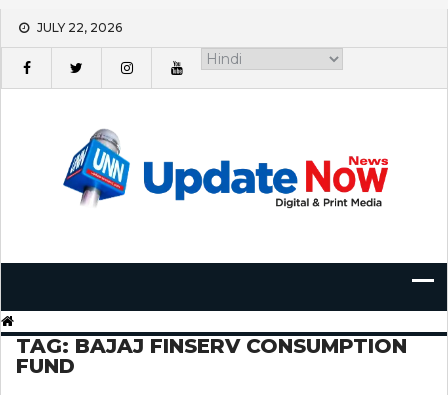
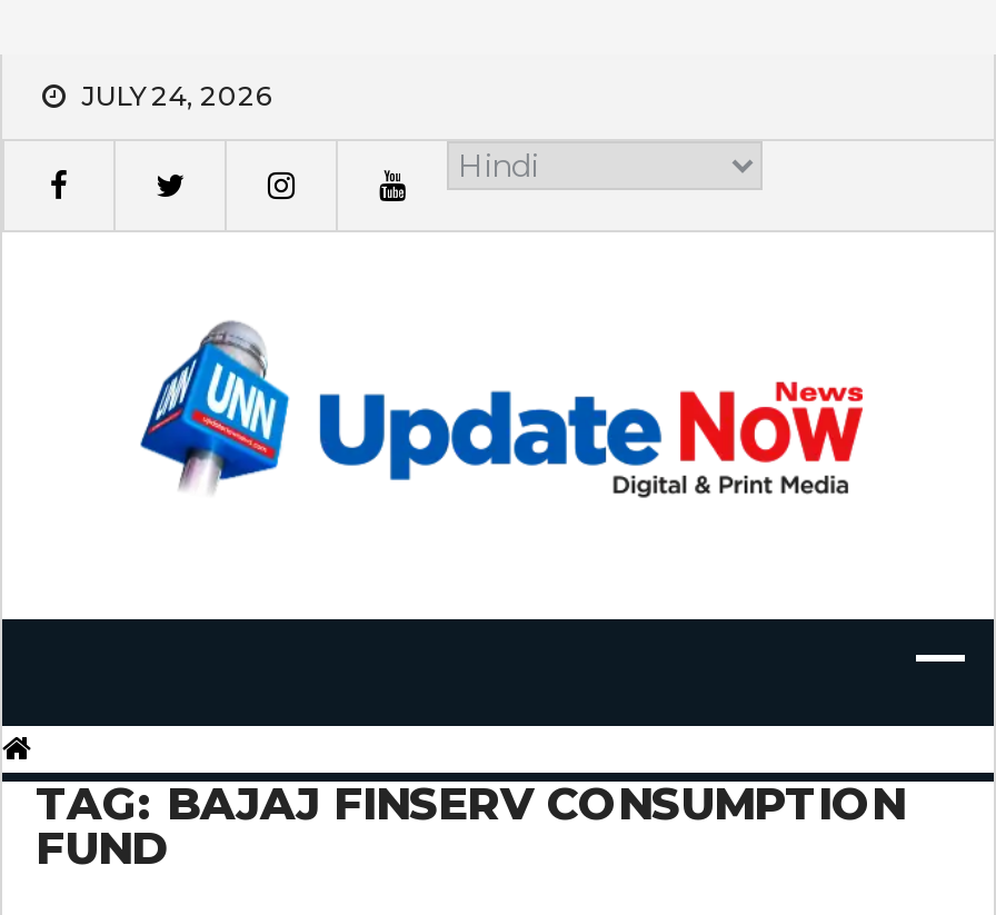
- JULY 22, 2026
+ JULY 24, 2026
